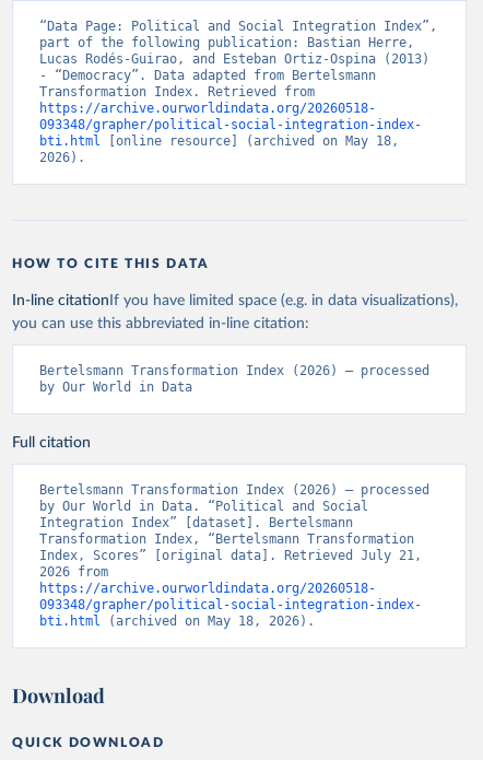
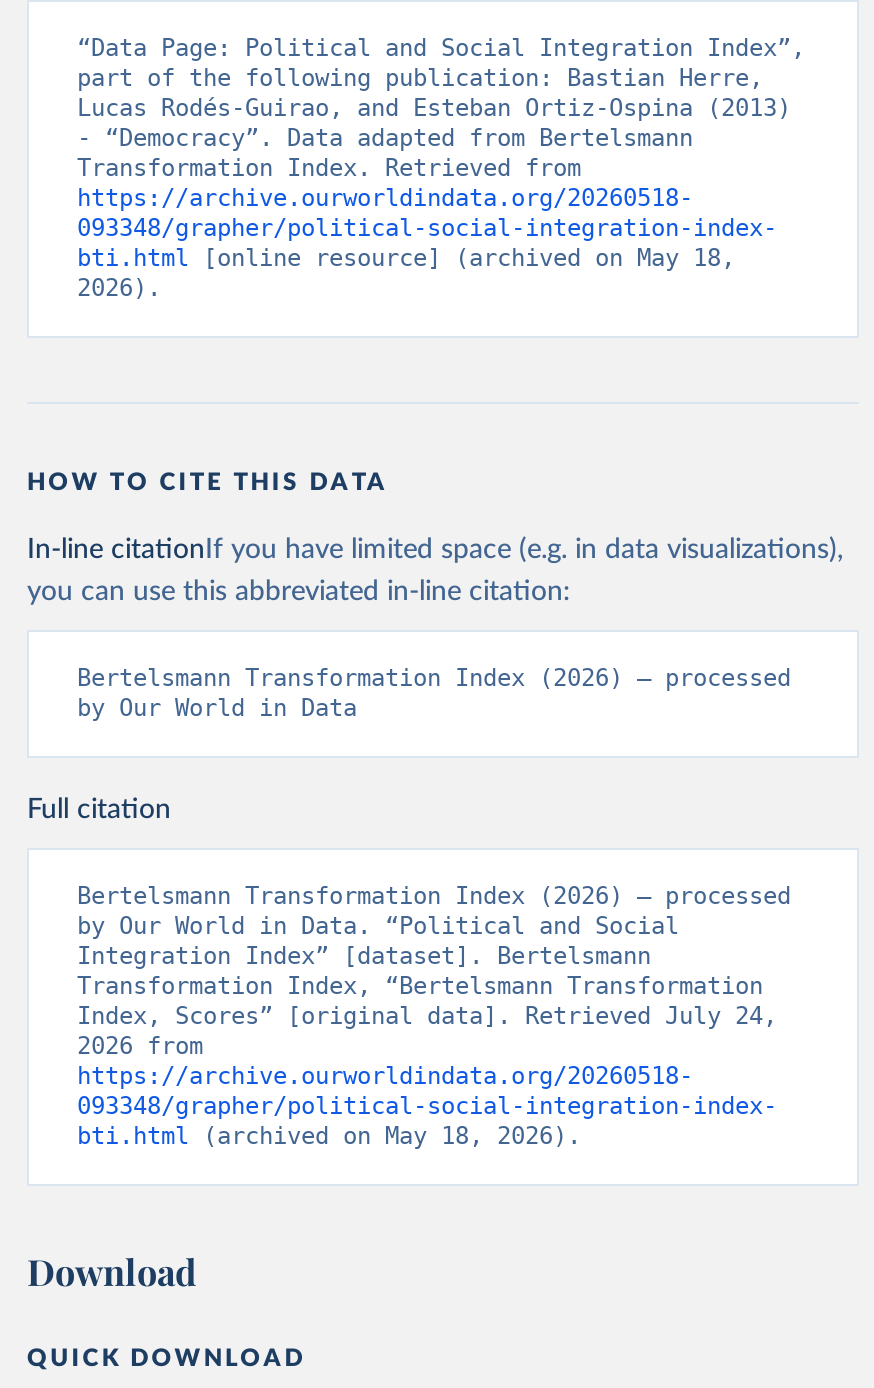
- Index, Scores” [original data]. Retrieved July 21,
+ Index, Scores” [original data]. Retrieved July 24,
